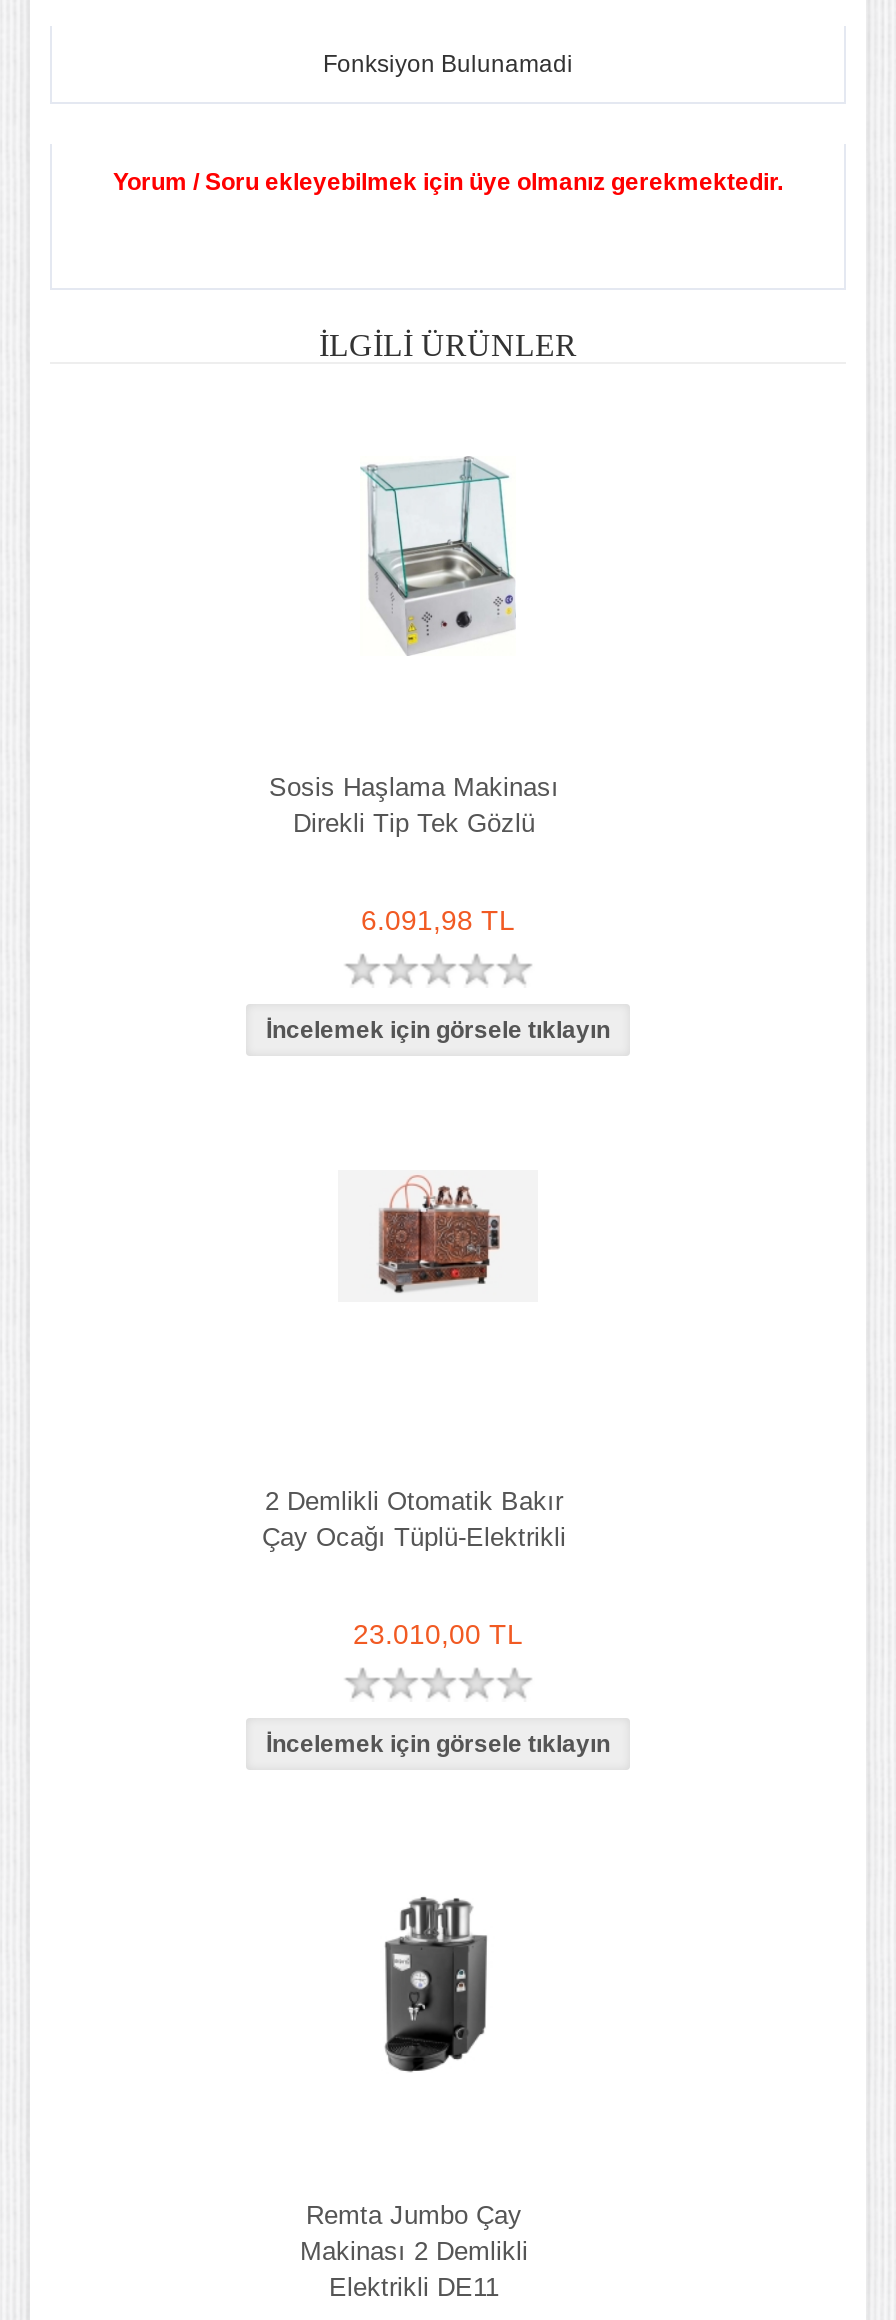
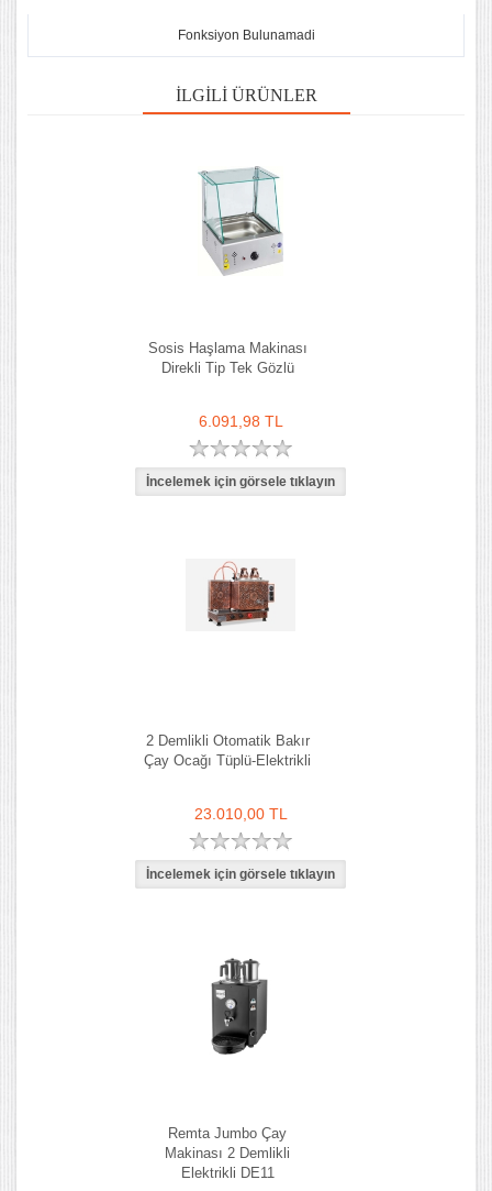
- Yorum / Soru ekleyebilmek için üye olmanız gerekmektedir.
